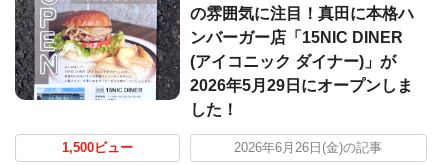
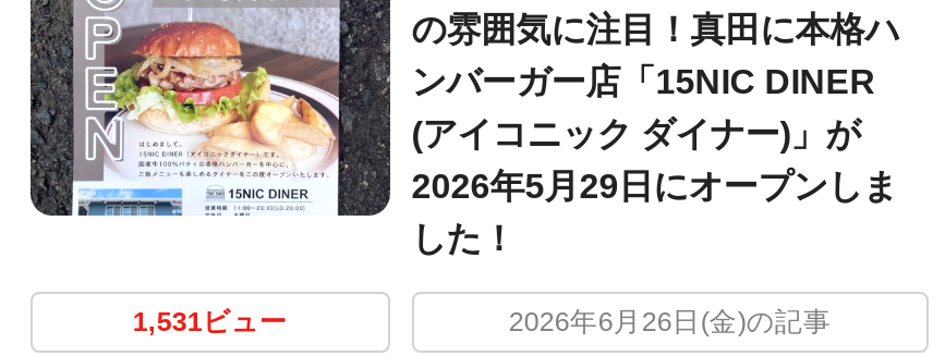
- 1,500ビュー
+ 1,531ビュー
